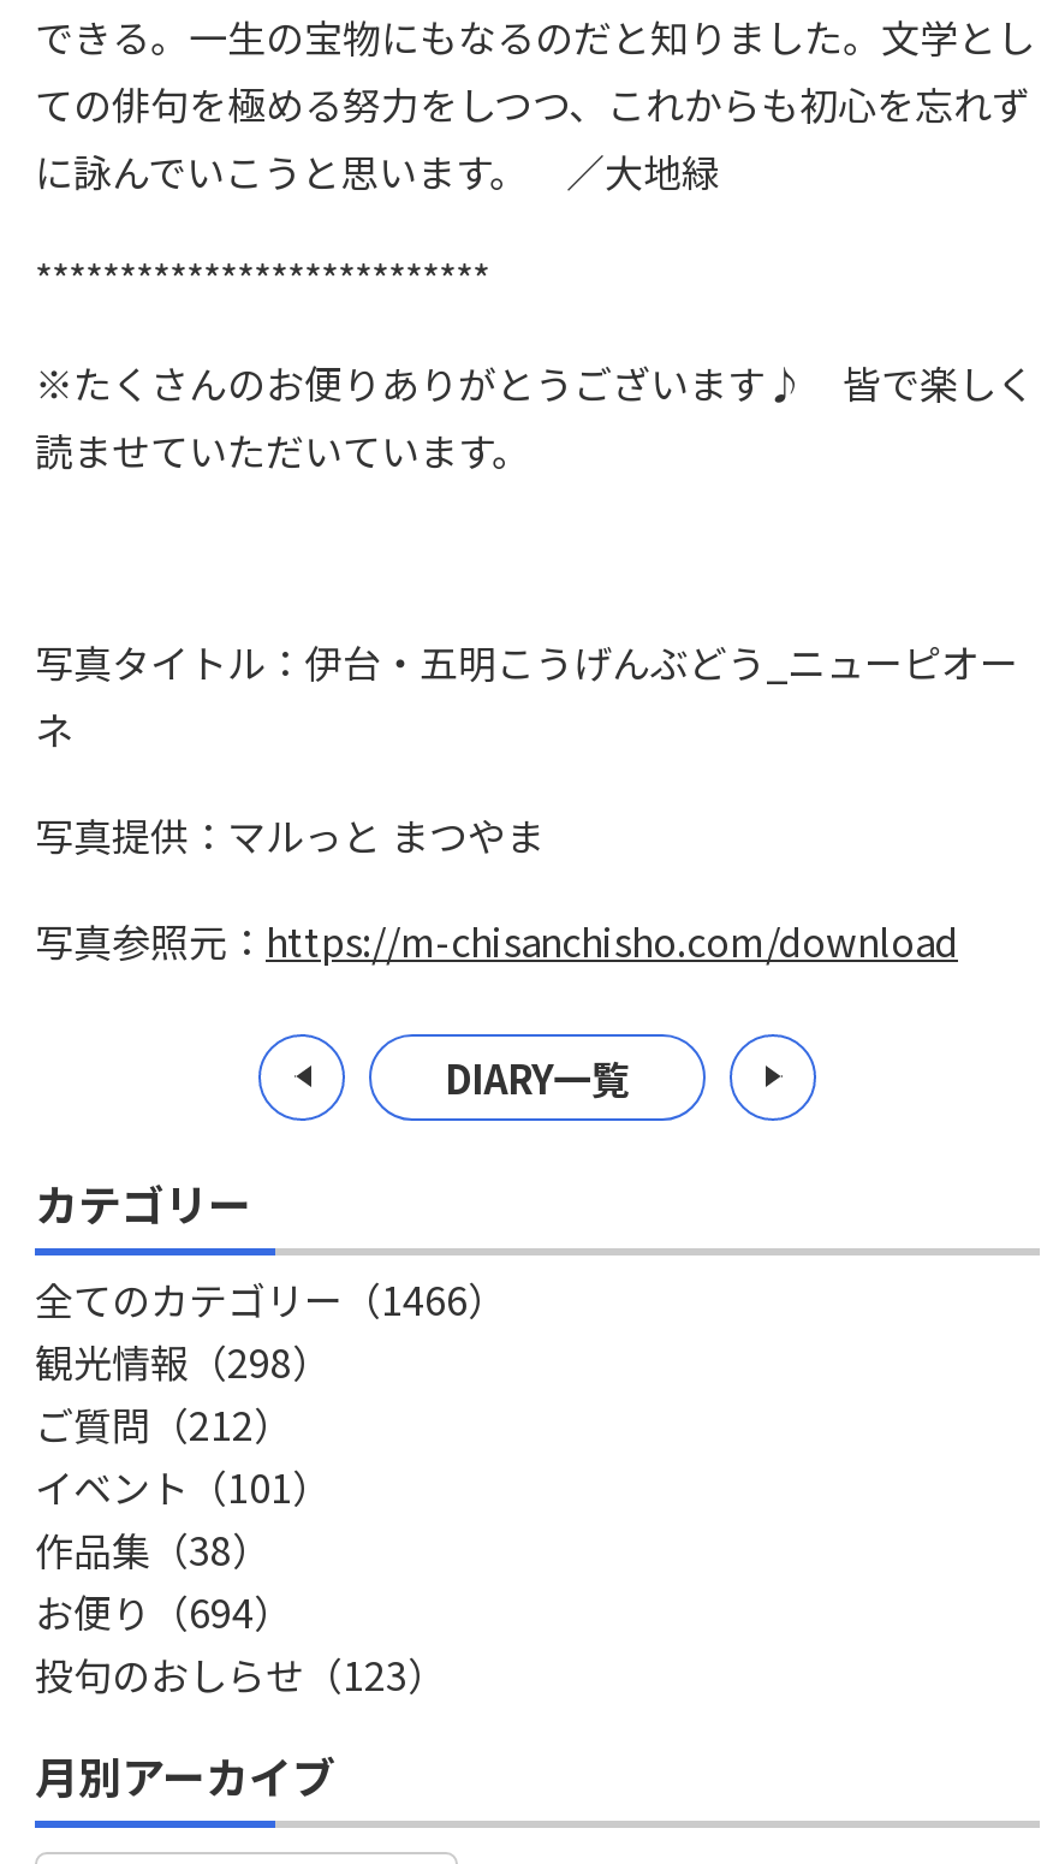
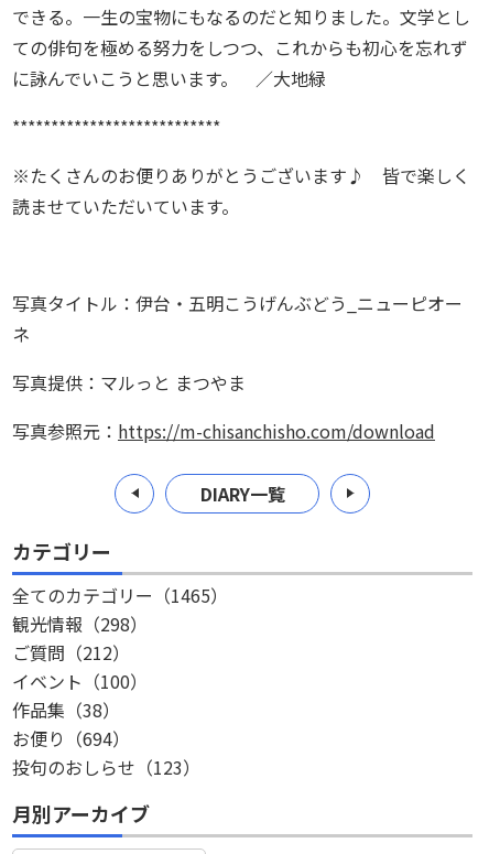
- 全てのカテゴリー（1466）
+ 全てのカテゴリー（1465）

- イベント（101）
+ イベント（100）
